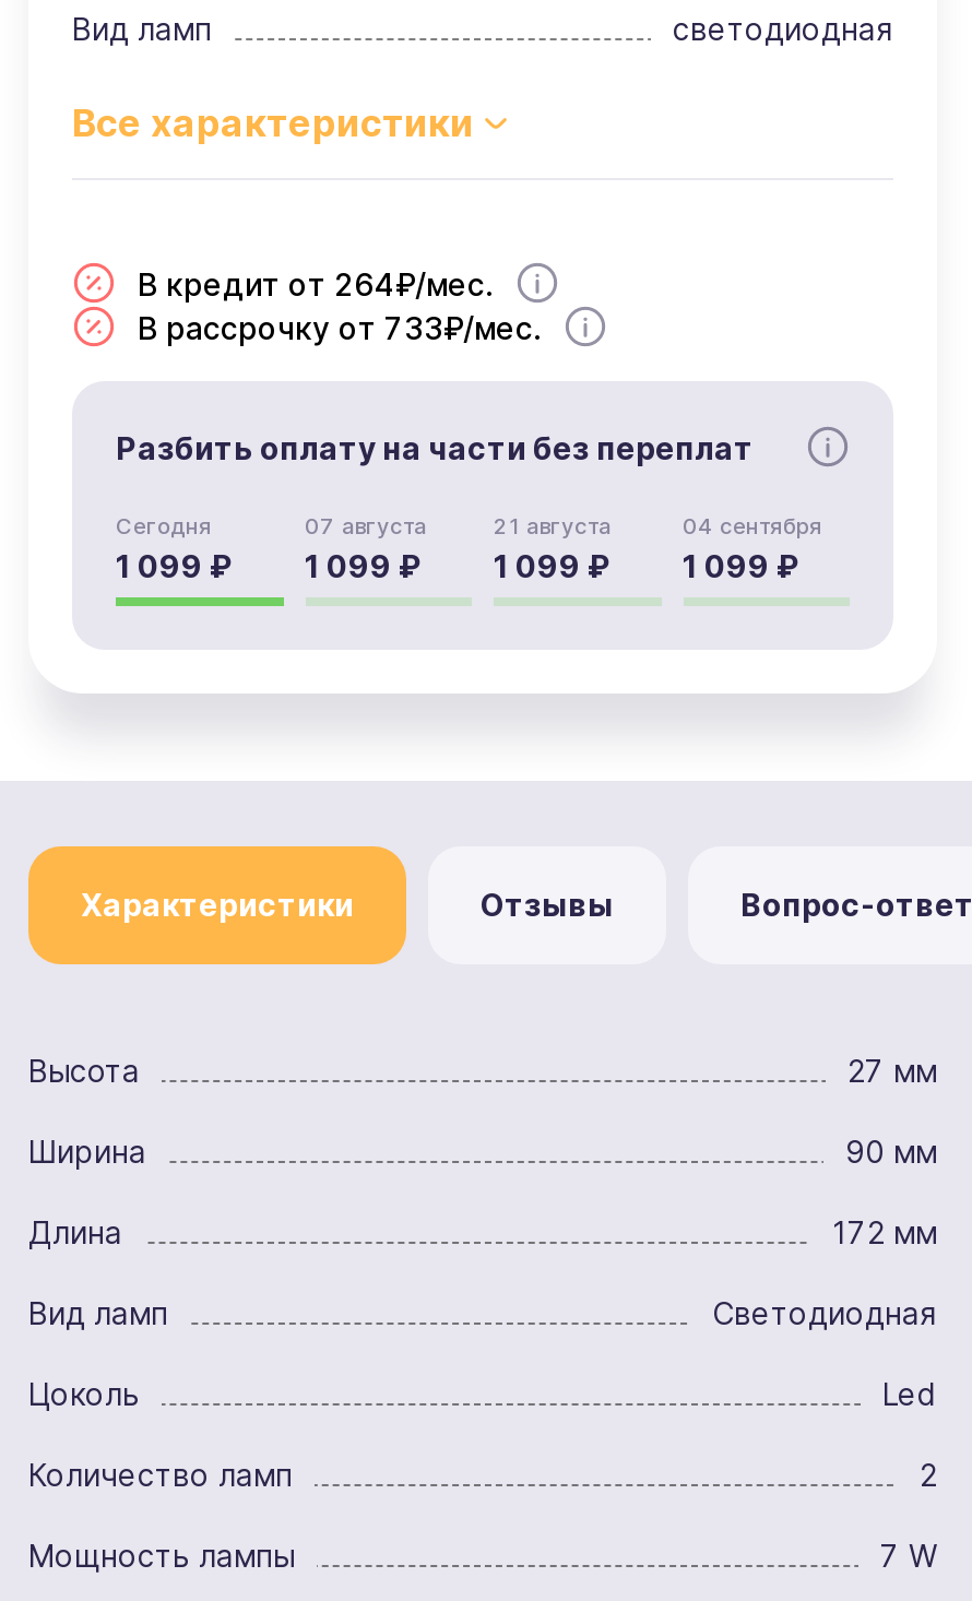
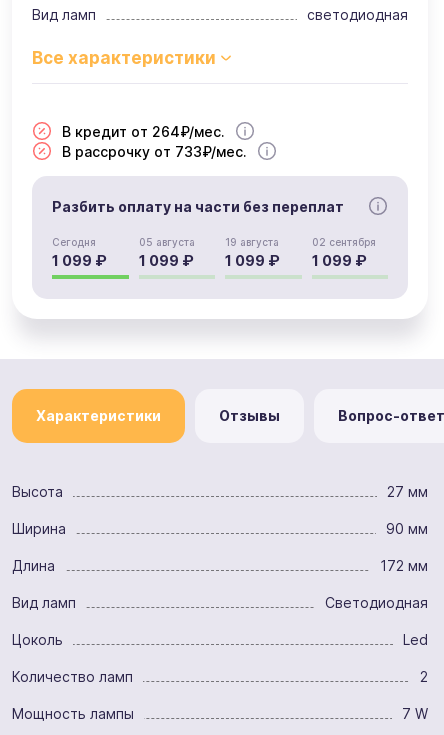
- 07 августа
+ 05 августа

- 21 августа
+ 19 августа

- 04 сентября
+ 02 сентября
